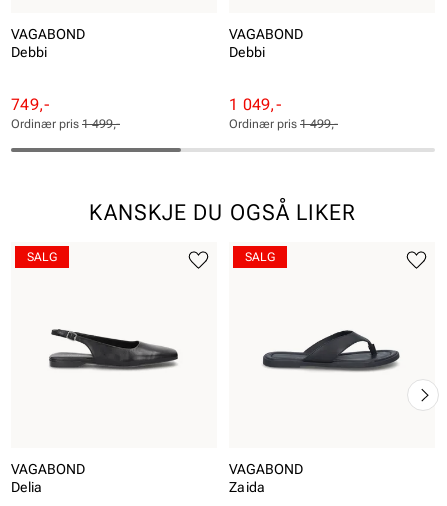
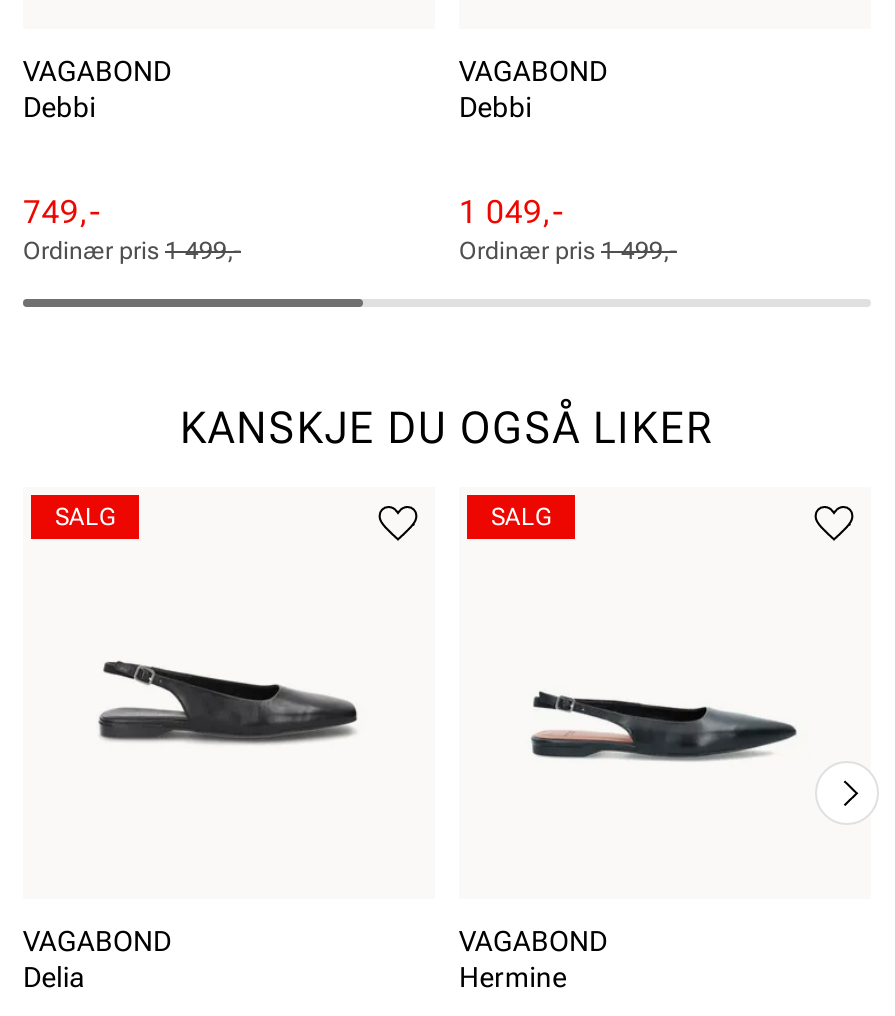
- [image]
+ [image]

- Zaida
+ Hermine
